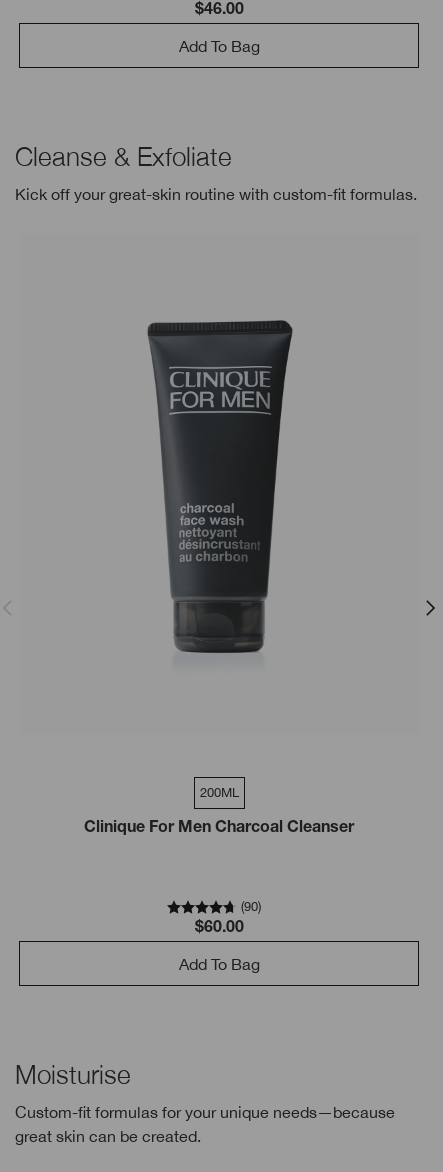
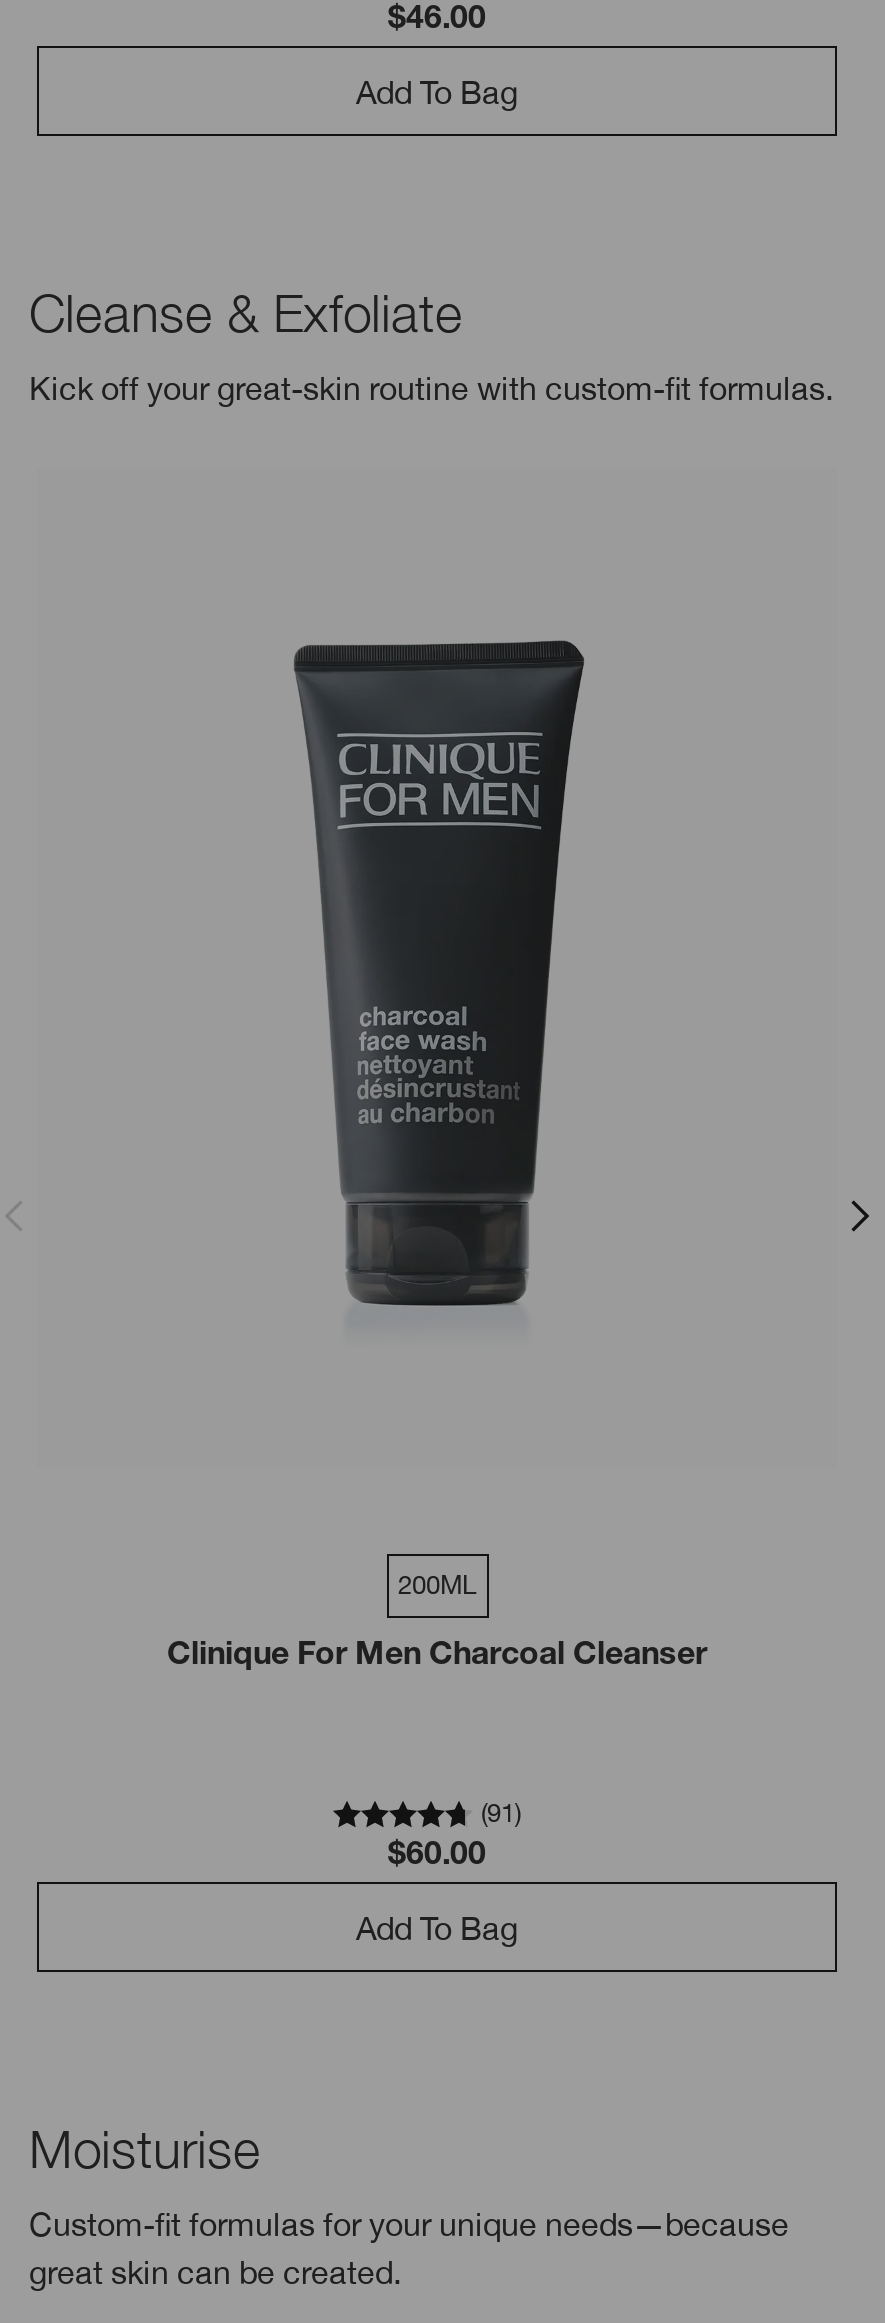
- (90)
+ (91)
